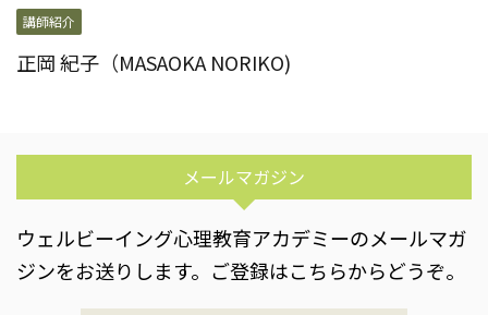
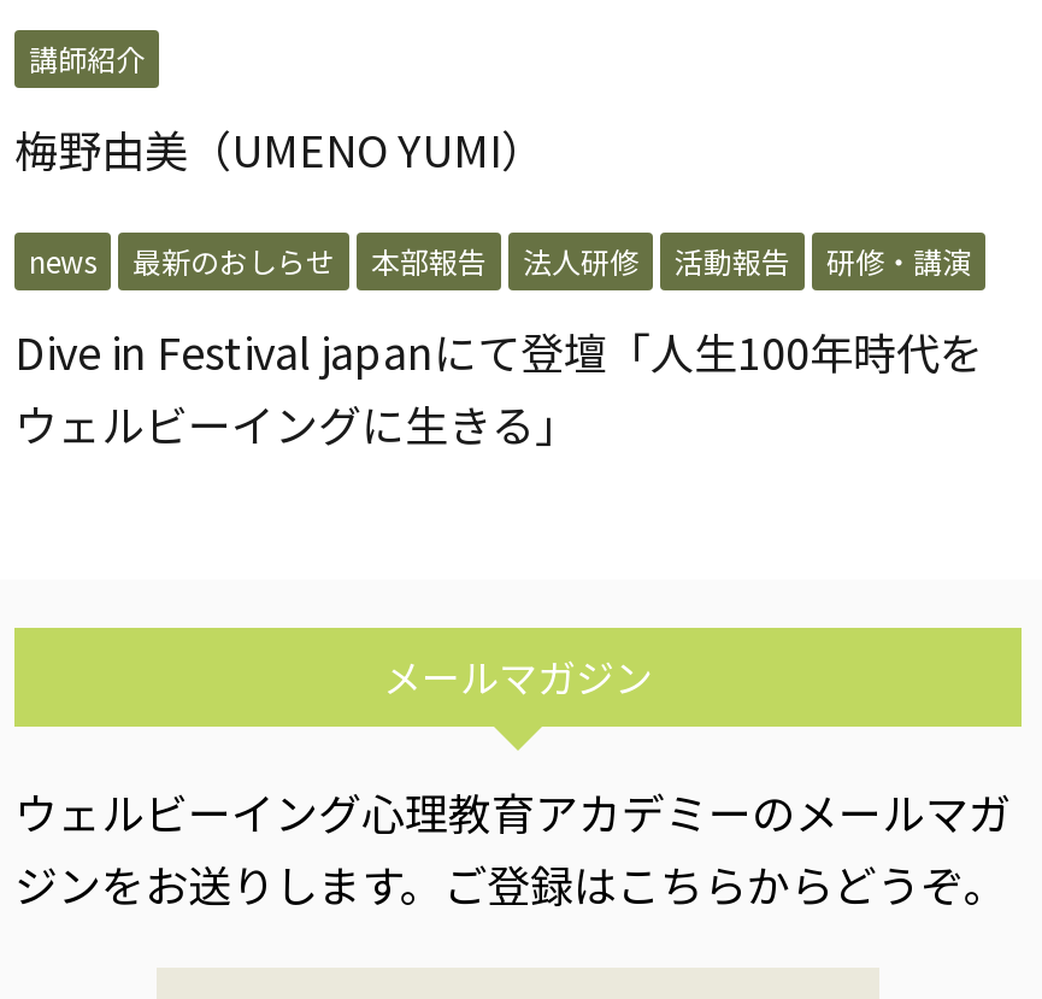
- 正岡 紀子（MASAOKA NORIKO)
+ 梅野由美（UMENO YUMI）
+ news
+ 最新のおしらせ
+ 本部報告
+ 法人研修
+ 活動報告
+ 研修・講演
+ Dive in Festival japanにて登壇「⼈⽣100年時代を
+ ウェルビーイングに⽣きる」
